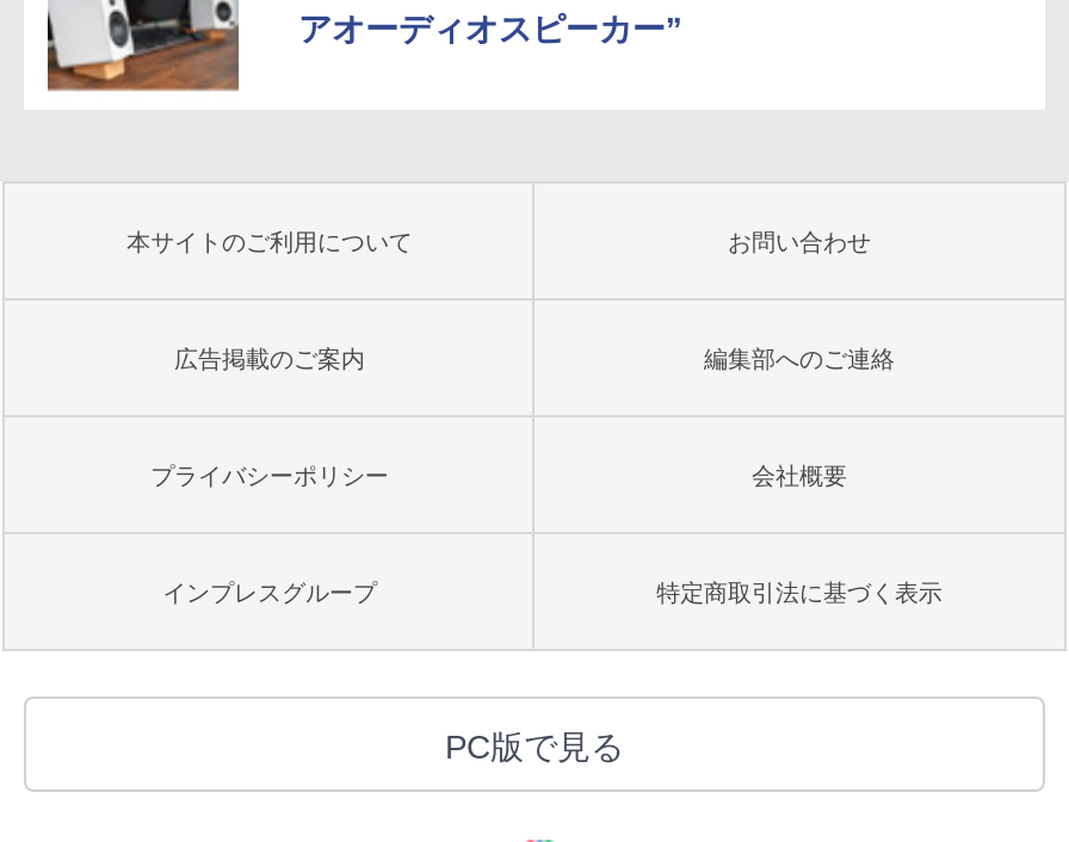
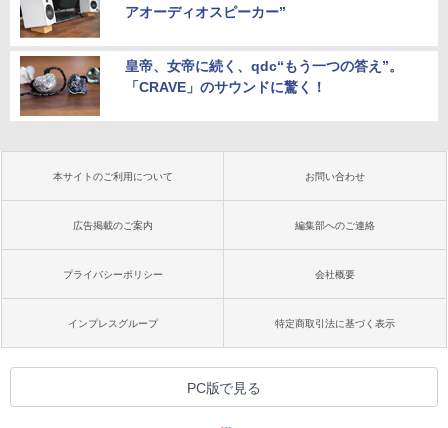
+ [image]
+ 皇帝、女帝に続く、qdc“もう一つの答え”。
+ 「CRAVE」のサウンドに驚く！
